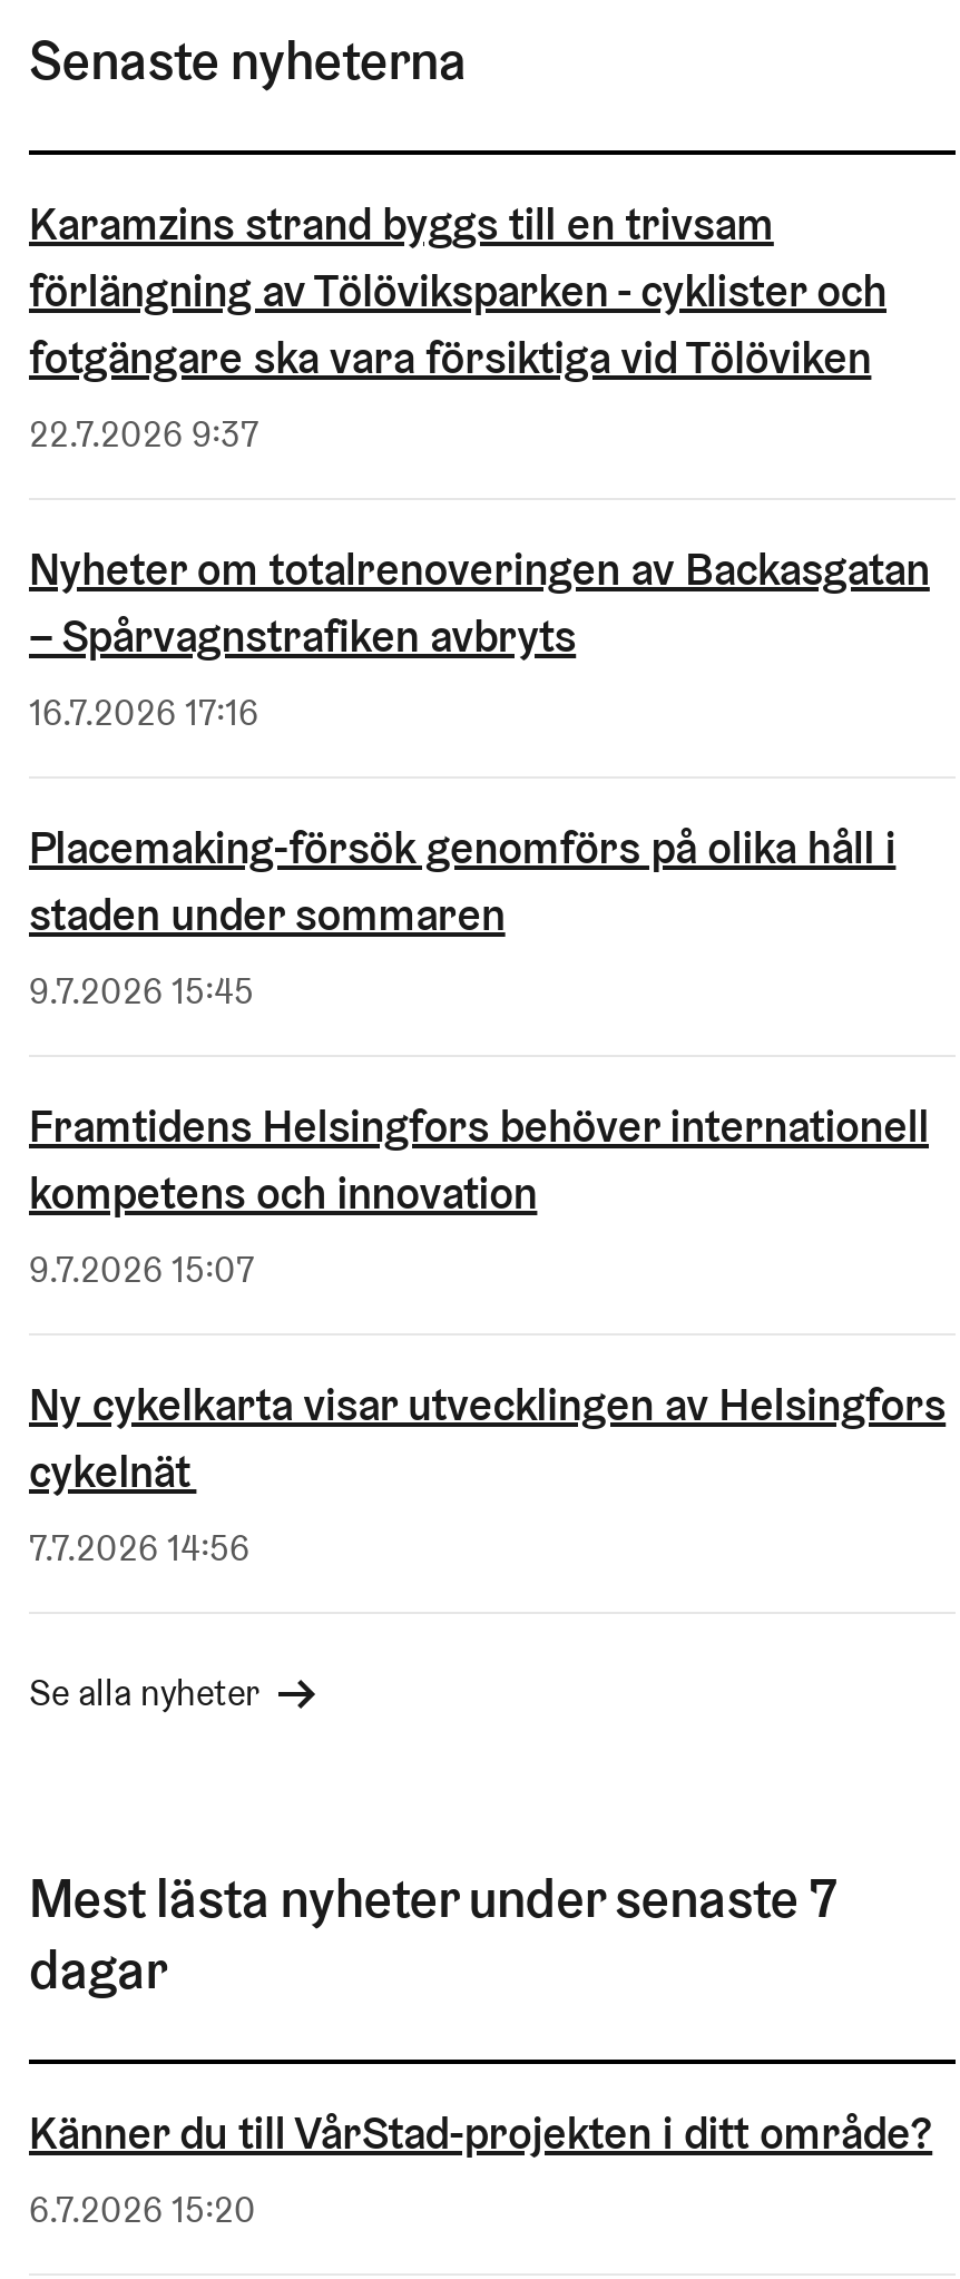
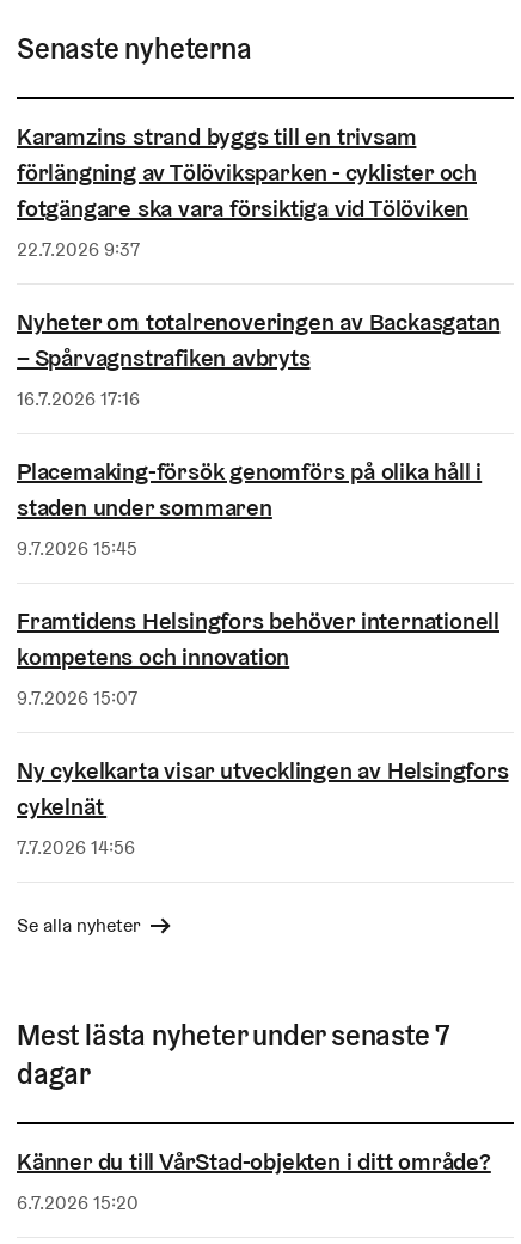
- Känner du till VårStad-projekten i ditt område?
+ Känner du till VårStad-objekten i ditt område?
